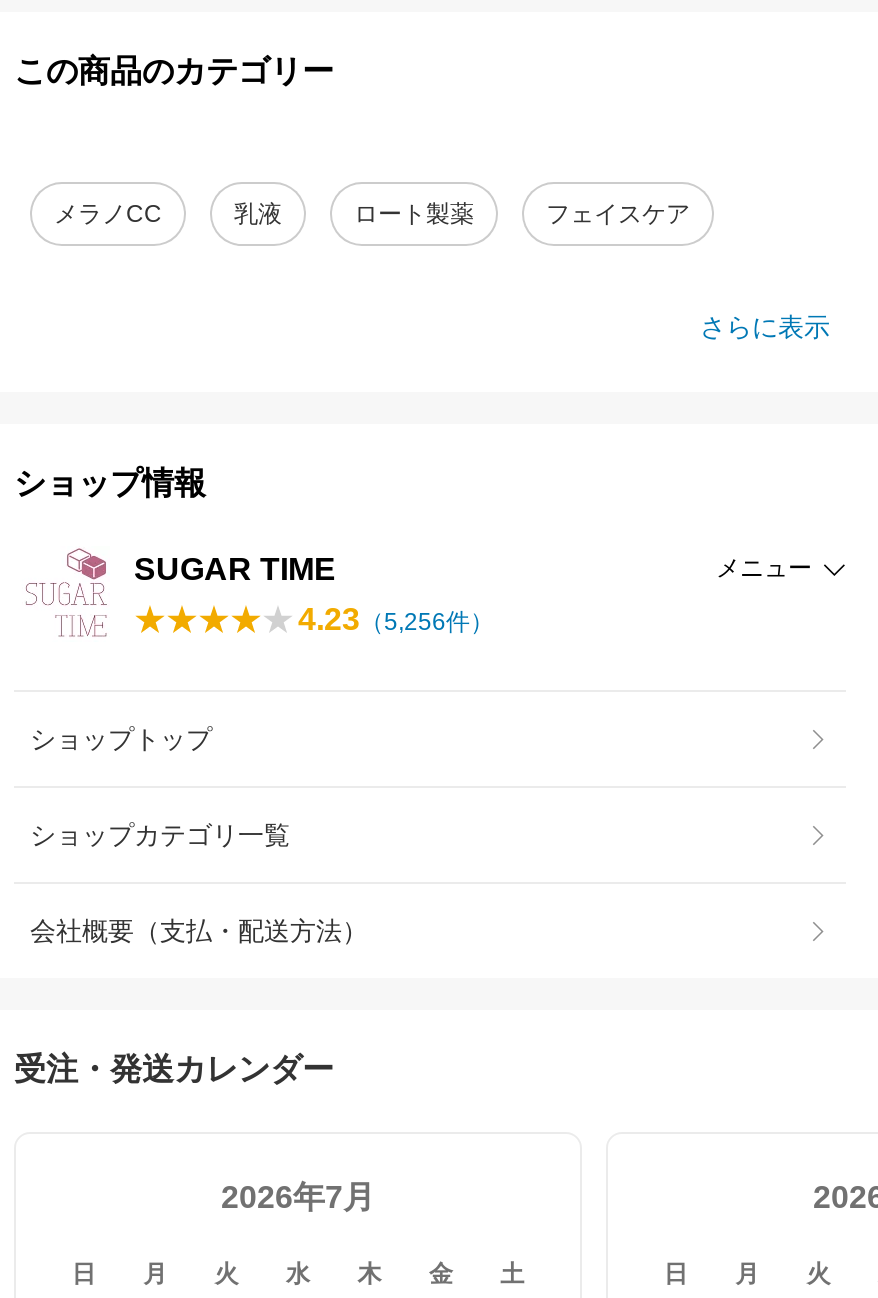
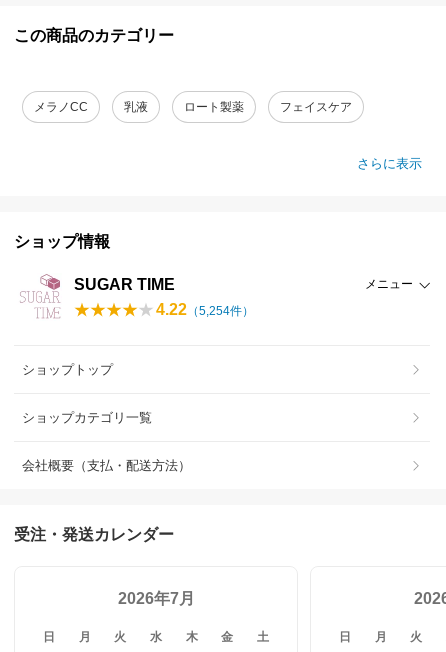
- 4.23（5,256件）
+ 4.22（5,254件）
